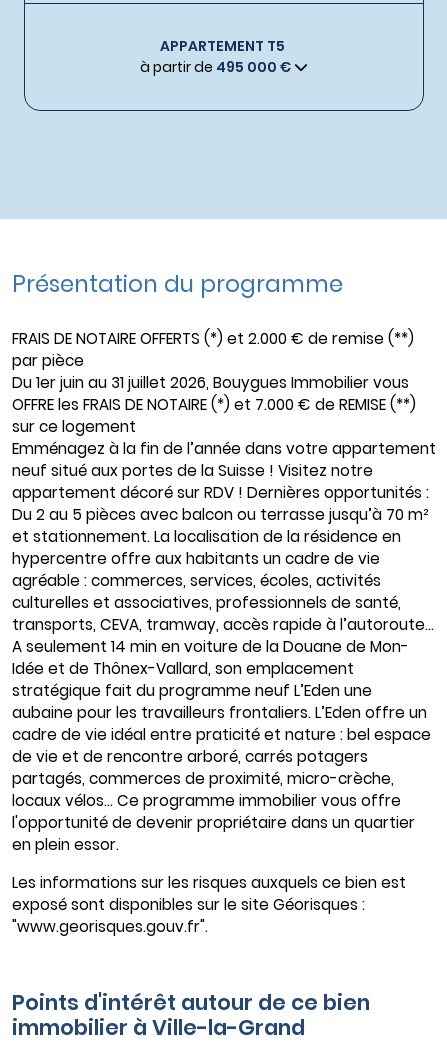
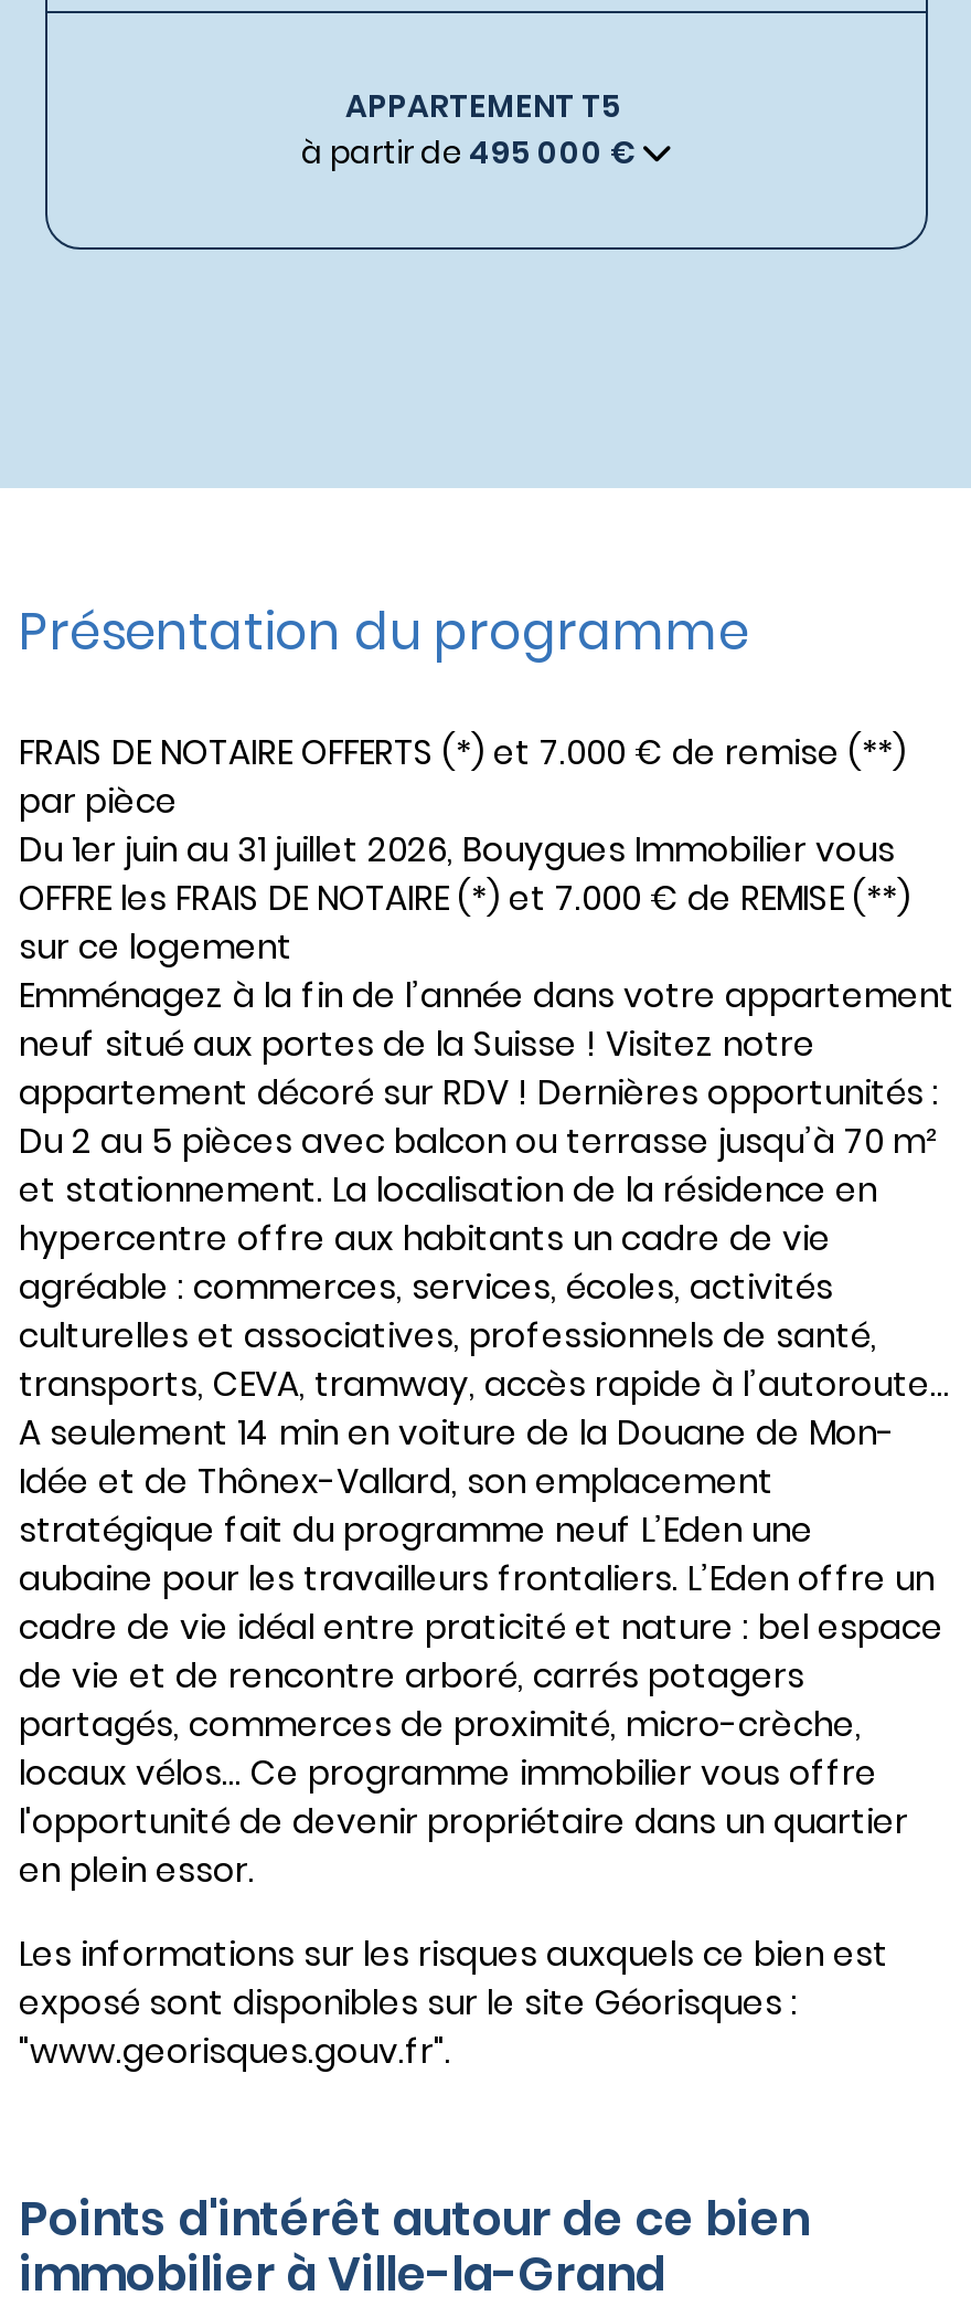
- FRAIS DE NOTAIRE OFFERTS (*) et 2.000 € de remise (**)
+ FRAIS DE NOTAIRE OFFERTS (*) et 7.000 € de remise (**)
